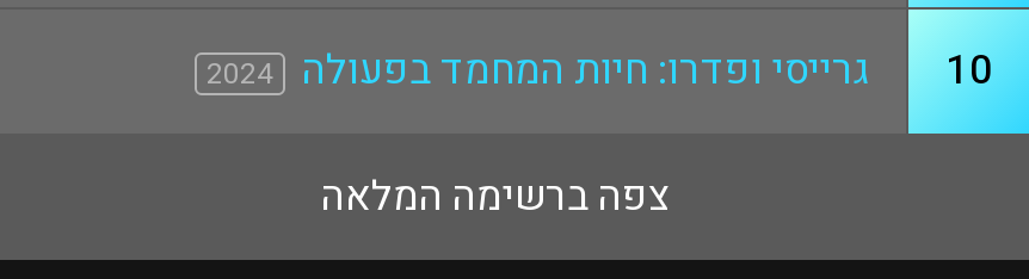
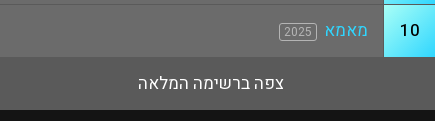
- גרייסי ופדרו: חיות המחמד בפעולה
- 2024
+ מאמא
+ 2025
